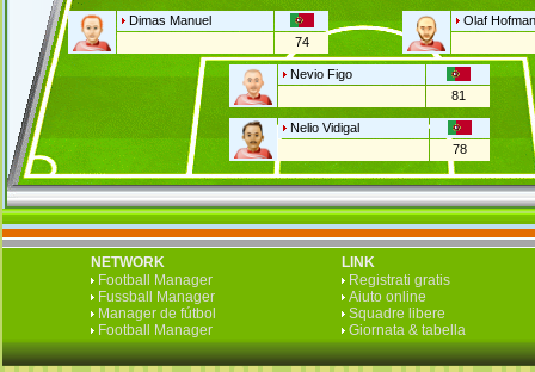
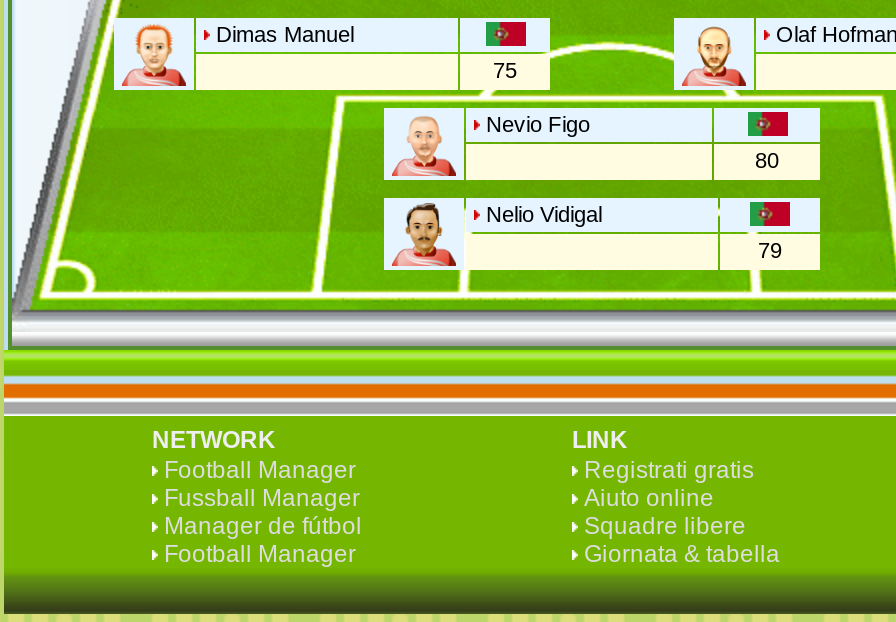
- 74
+ 75

- 81
+ 80

- 78
+ 79
